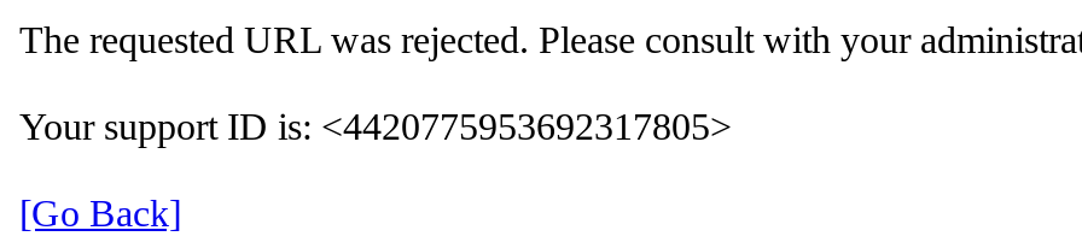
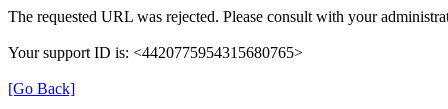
- Your support ID is: <4420775953692317805>
+ Your support ID is: <4420775954315680765>
